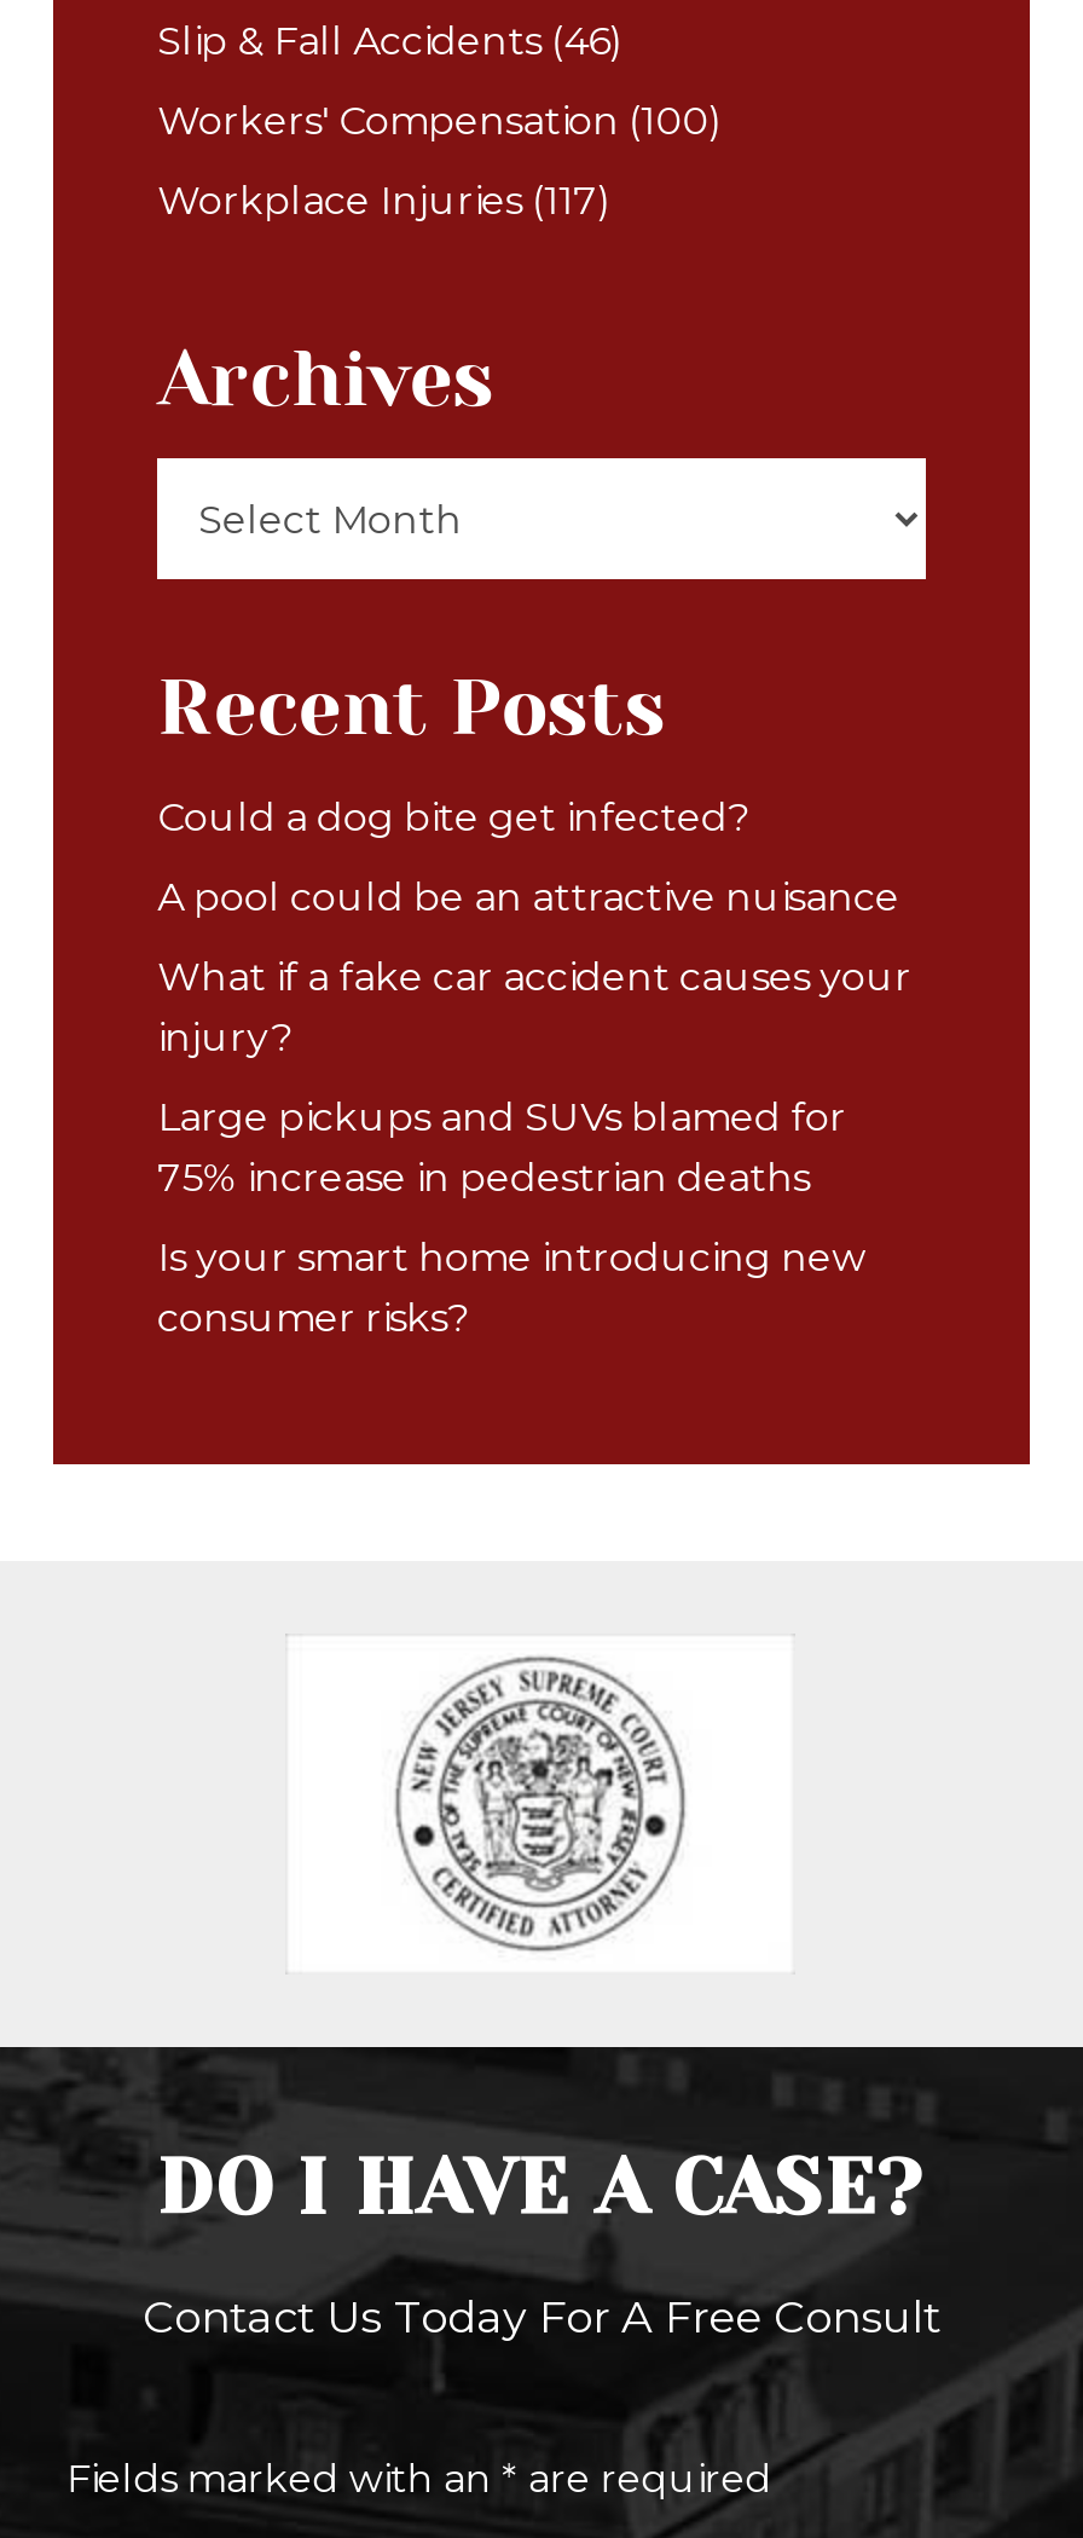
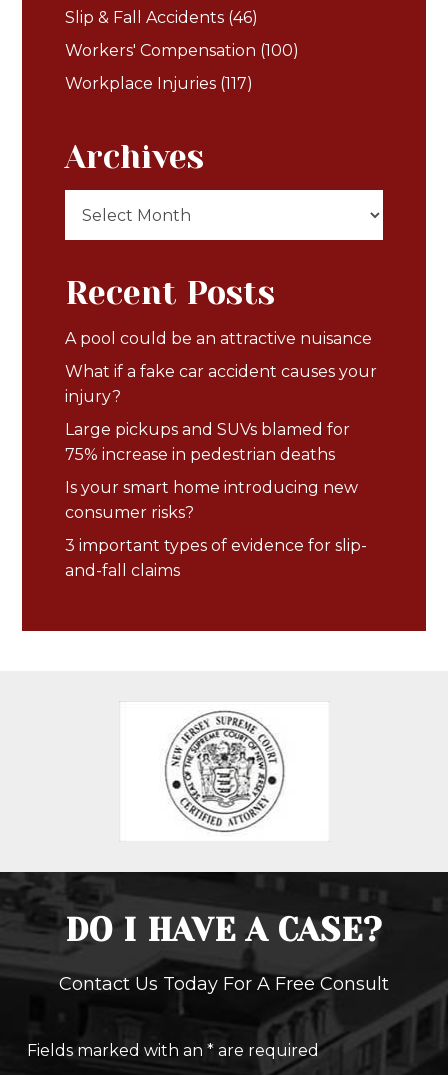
- Could a dog bite get infected?

moved up: A pool could be an attractive nuisance | What if a fake car accident causes your | injury? | Large pickups and SUVs blamed for | 75% increase in pedestrian deaths | Is your smart home introducing new | consumer risks?

+ 3 important types of evidence for slip-
+ and-fall claims
